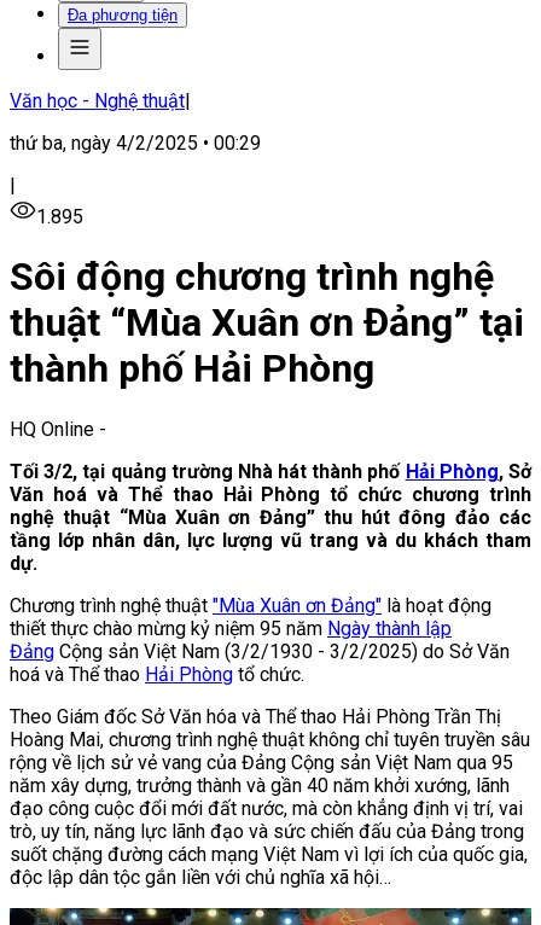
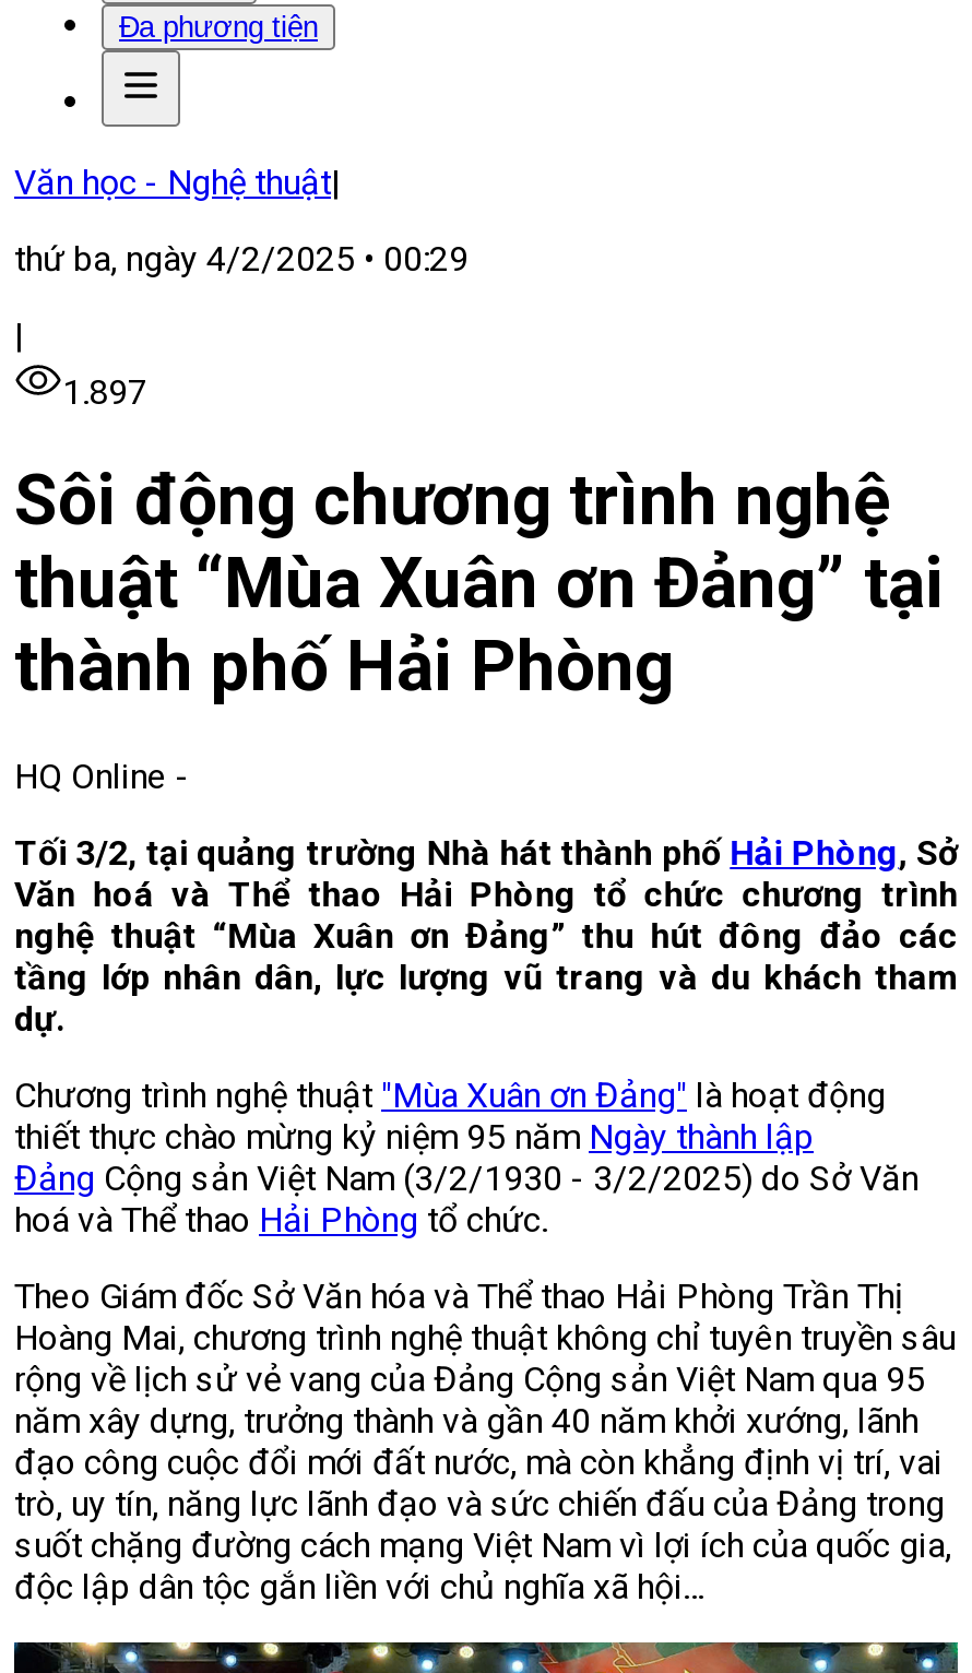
- 1.895
+ 1.897
